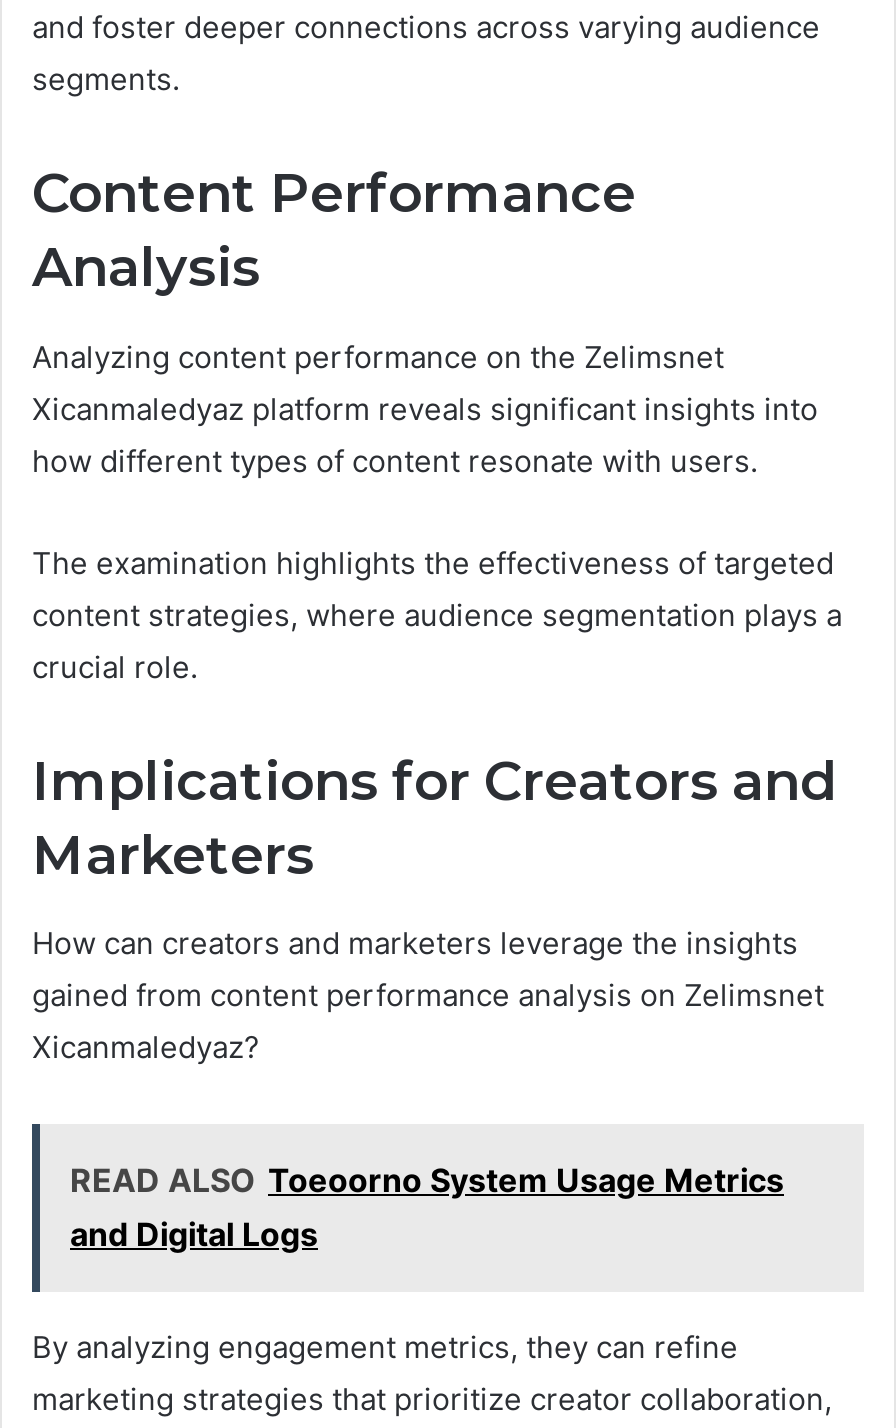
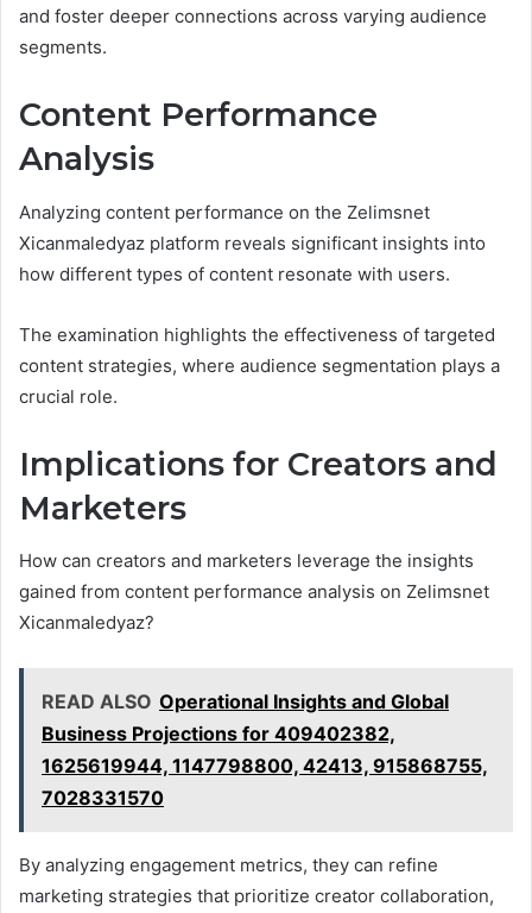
- READ ALSO Toeoorno System Usage Metrics
- and Digital Logs
+ READ ALSO Operational Insights and Global
+ Business Projections for 409402382,
+ 1625619944, 1147798800, 42413, 915868755,
+ 7028331570
